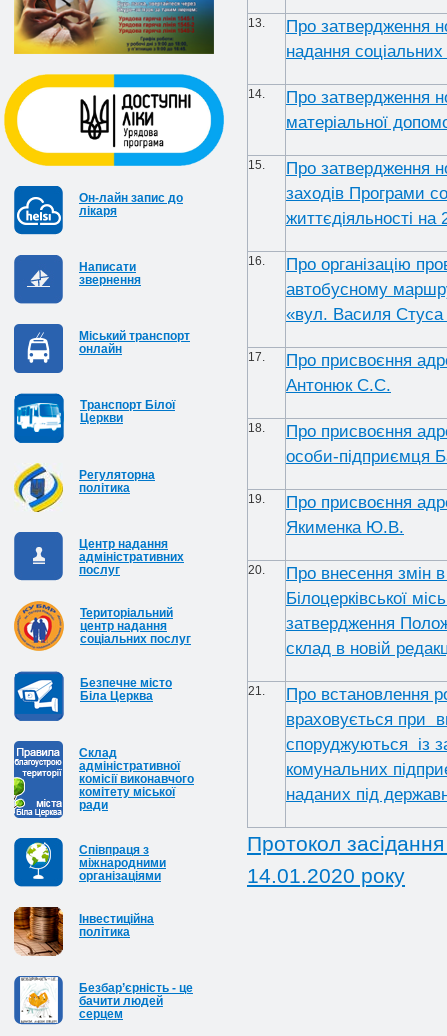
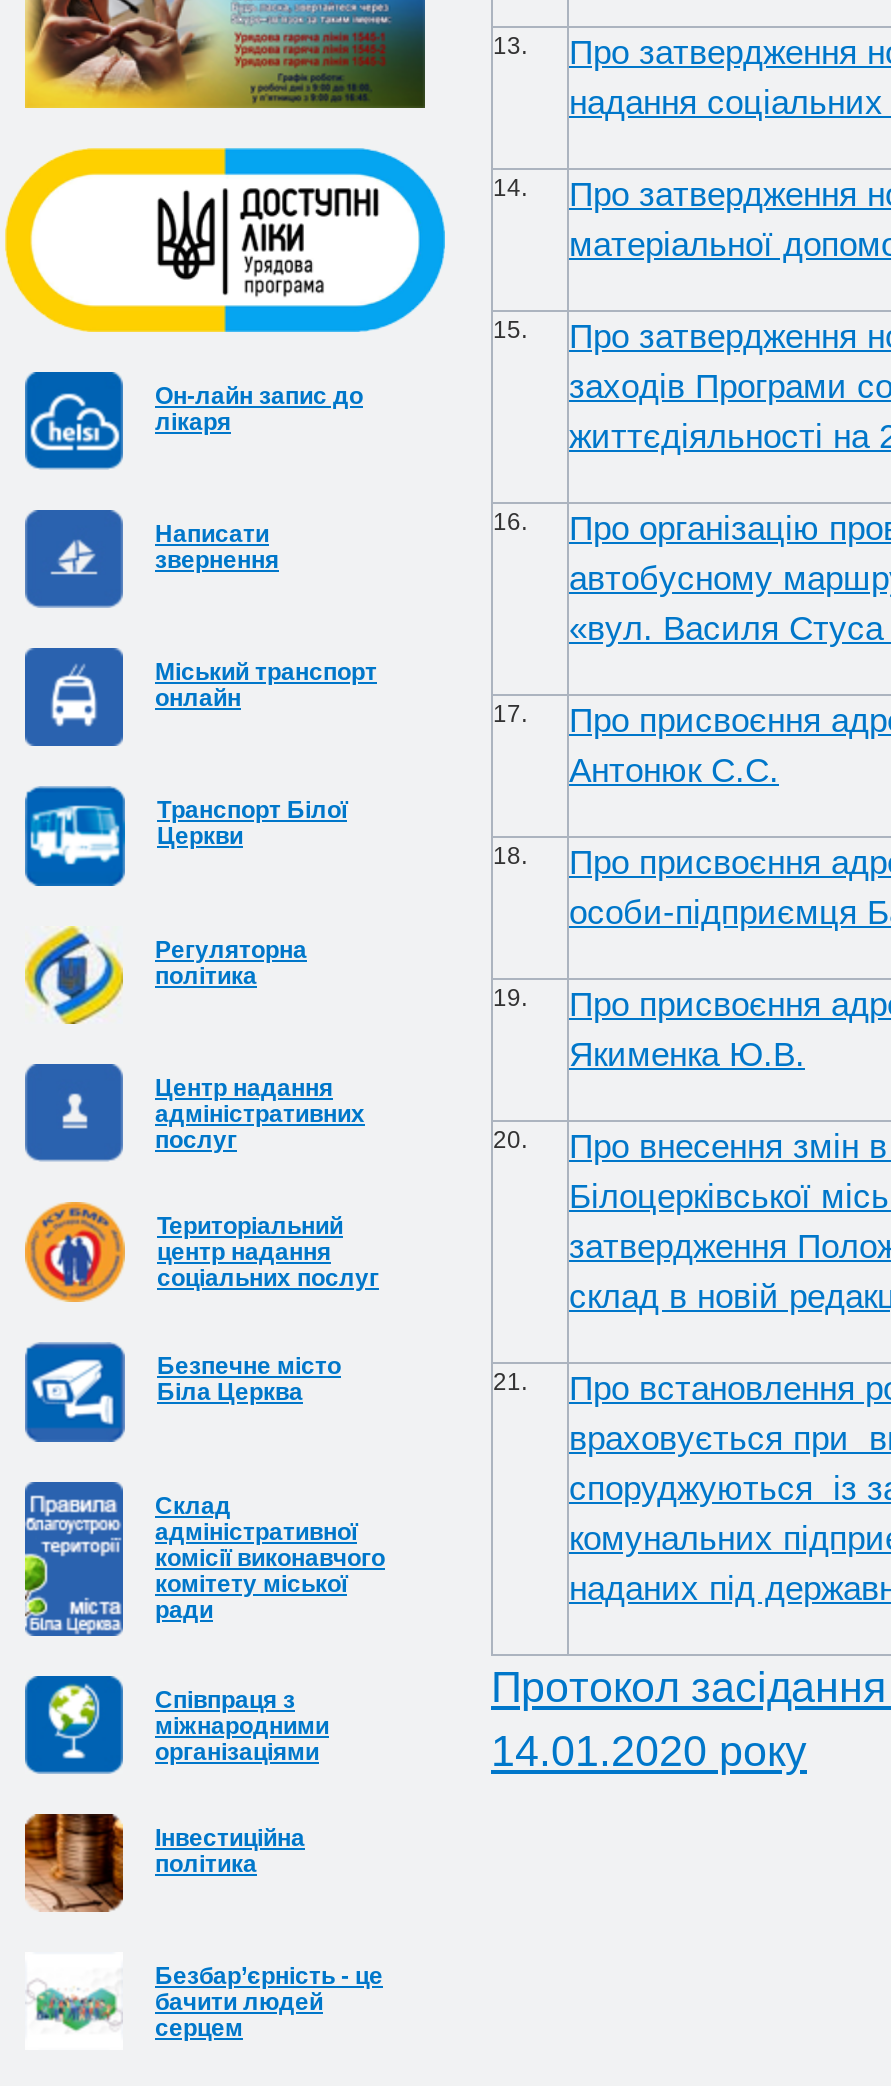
- [image]
+ [image]
